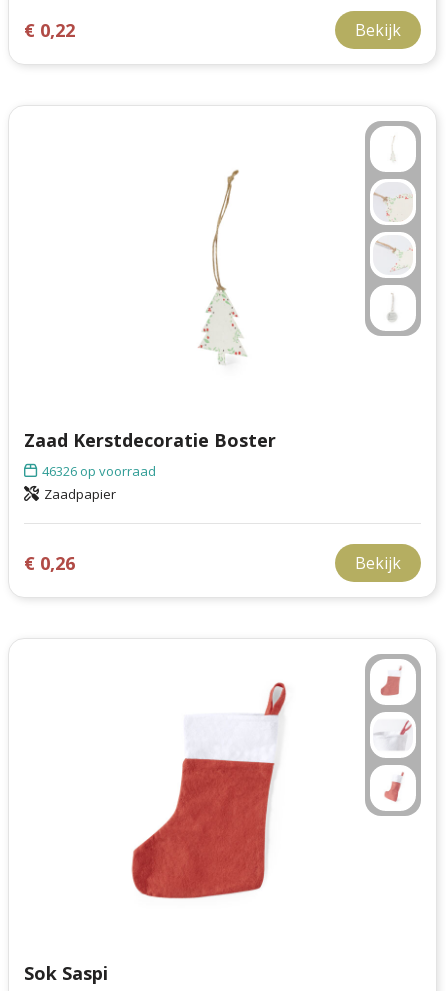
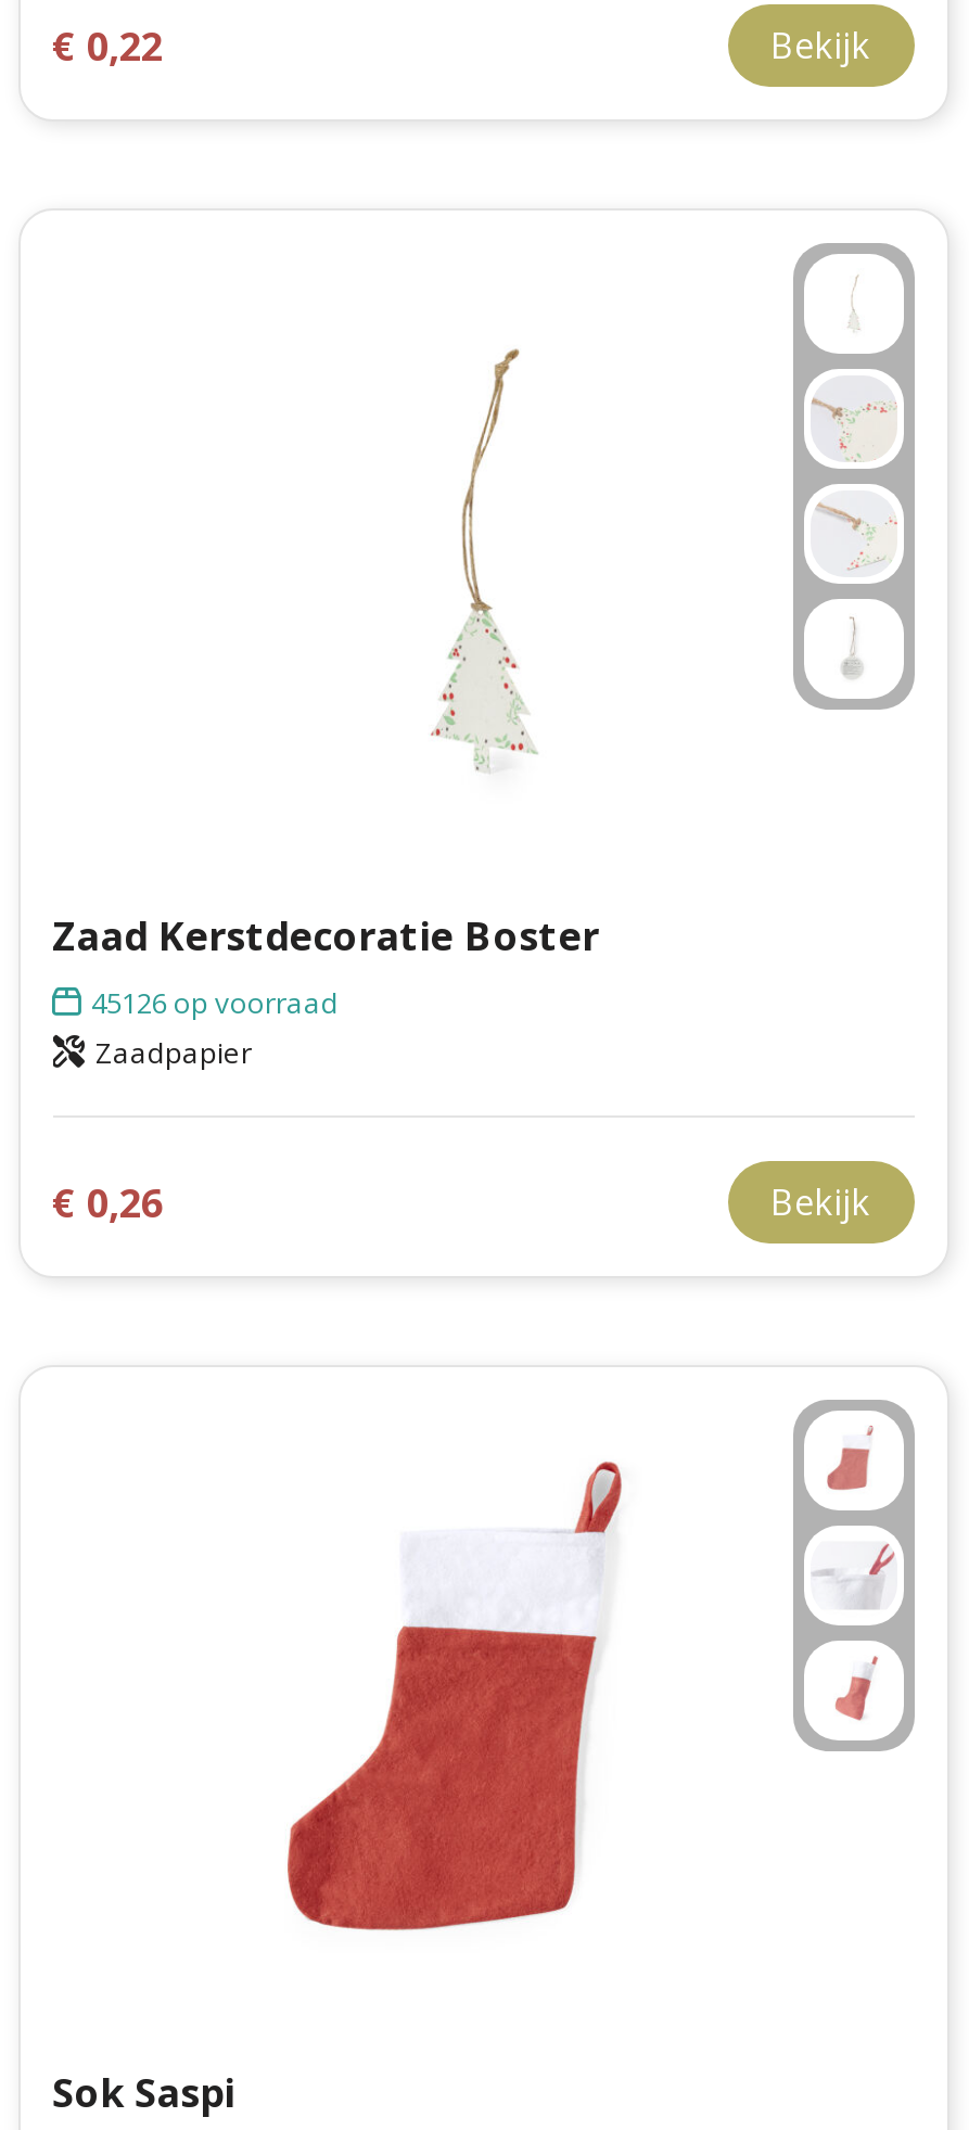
- 46326 op voorraad
+ 45126 op voorraad
